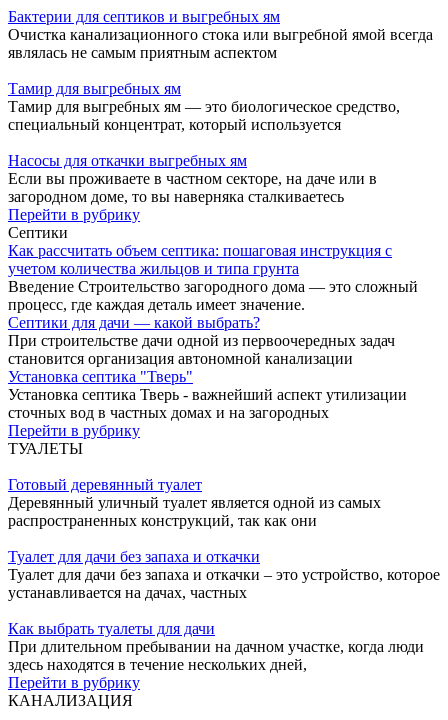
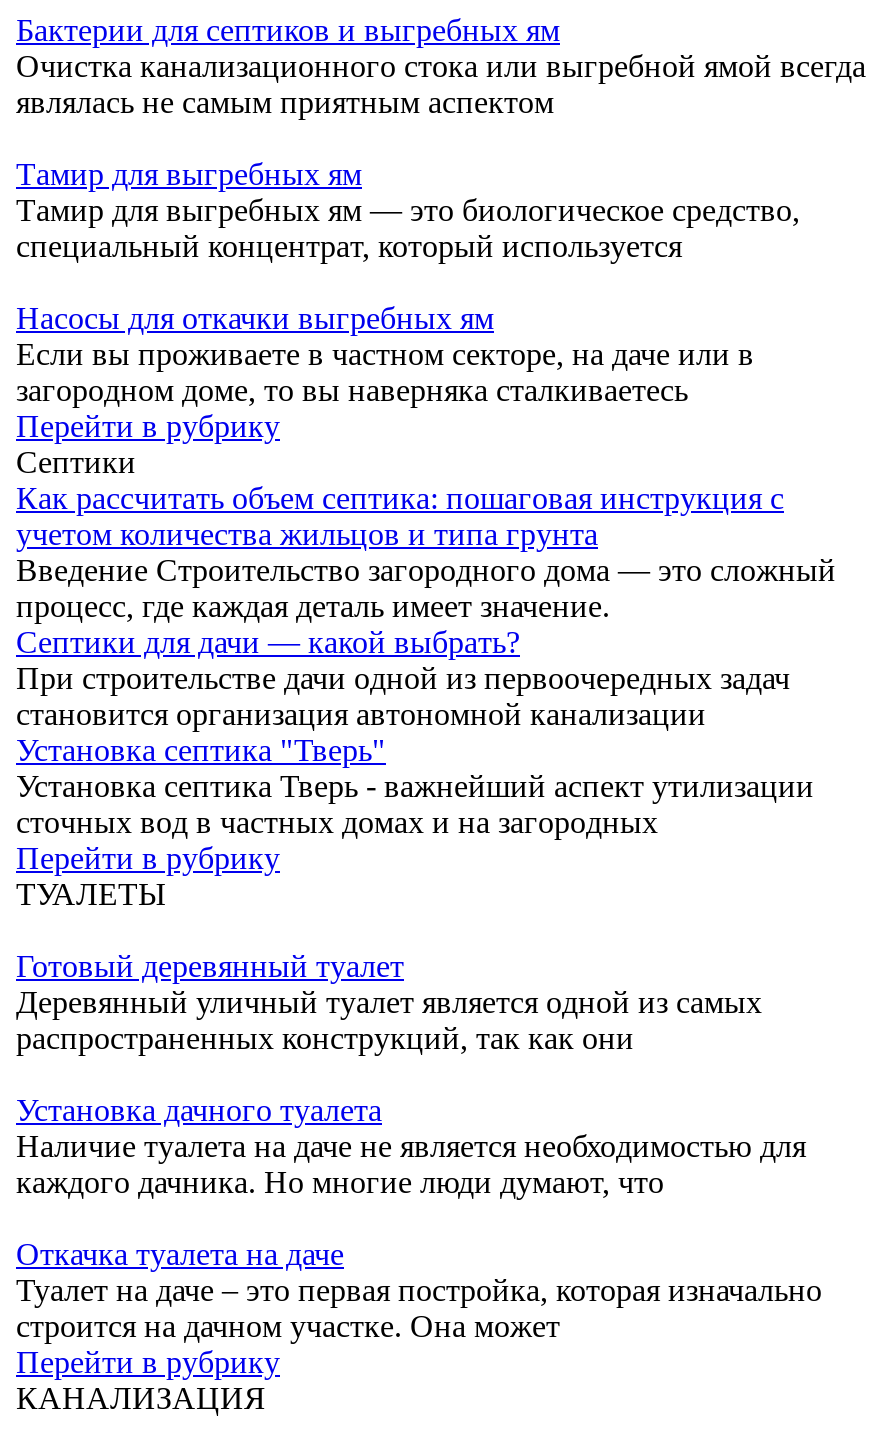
- Туалет для дачи без запаха и откачки
- Туалет для дачи без запаха и откачки – это устройство, которое
- устанавливается на дачах, частных
+ Установка дачного туалета
+ Наличие туалета на даче не является необходимостью для
+ каждого дачника. Но многие люди думают, что

- Как выбрать туалеты для дачи
- При длительном пребывании на дачном участке, когда люди
- здесь находятся в течение нескольких дней,
+ Откачка туалета на даче
+ Туалет на даче – это первая постройка, которая изначально
+ строится на дачном участке. Она может
